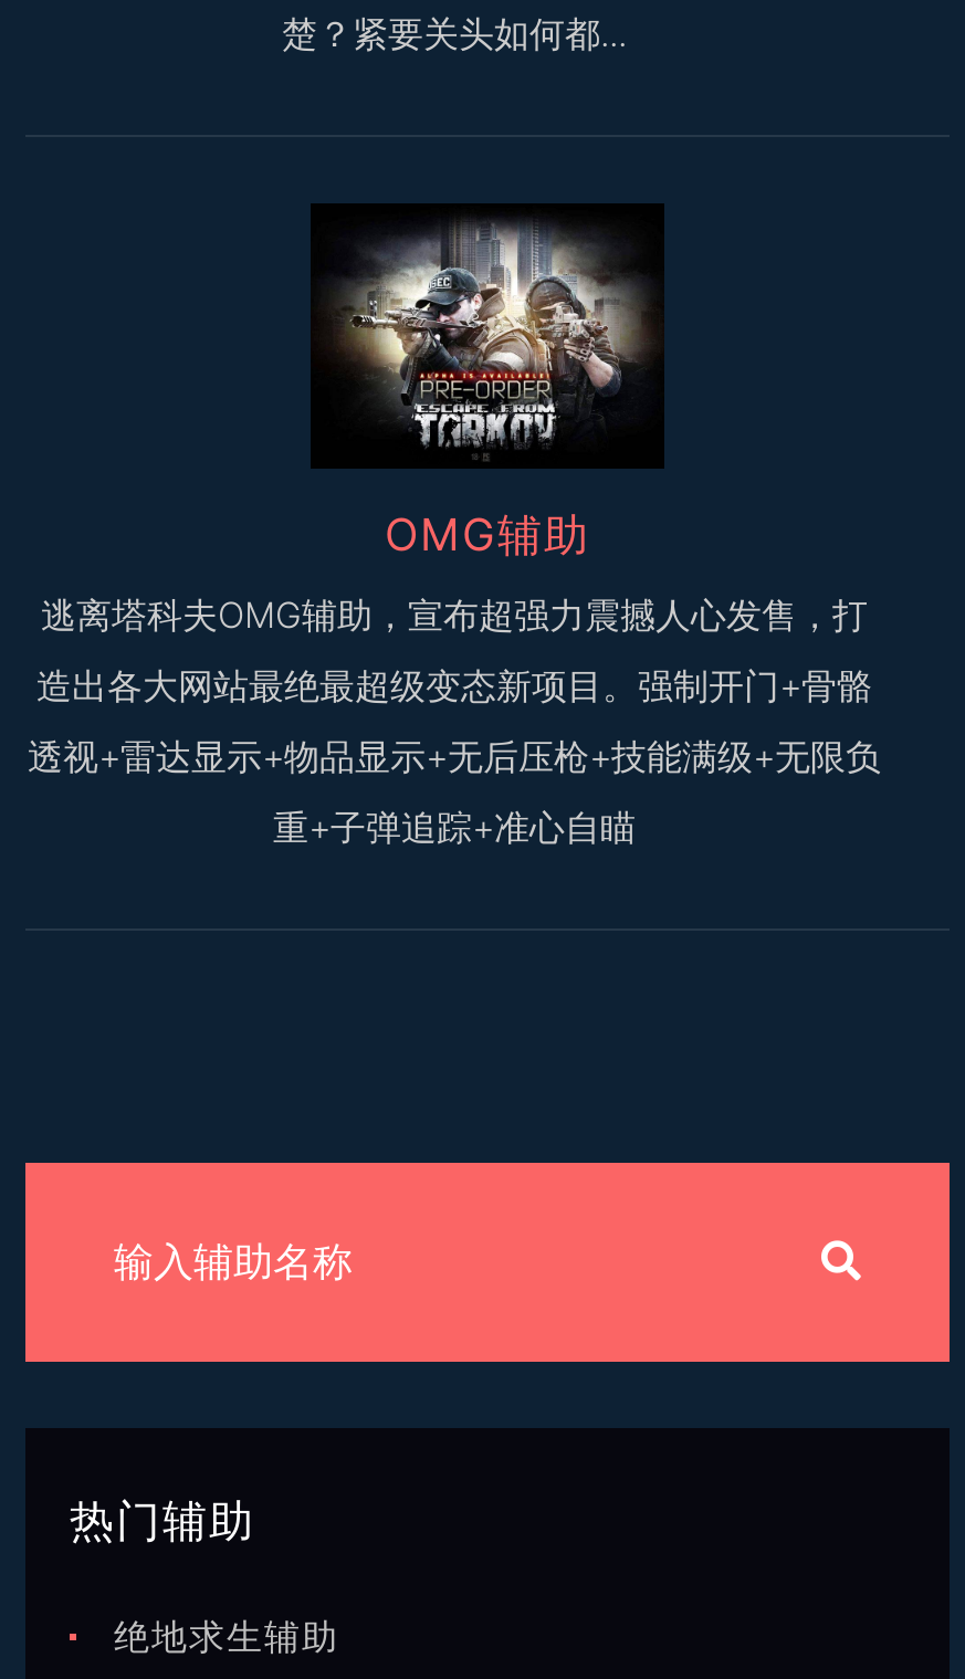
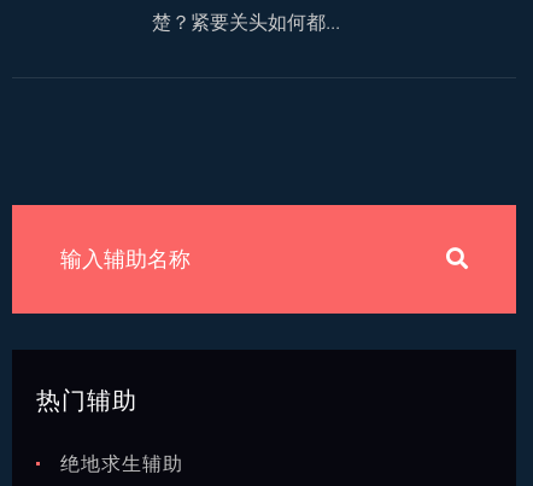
- [image]
- OMG辅助
- 逃离塔科夫OMG辅助，宣布超强力震撼人心发售，打
- 造出各大网站最绝最超级变态新项目。强制开门+骨骼
- 透视+雷达显示+物品显示+无后压枪+技能满级+无限负
- 重+子弹追踪+准心自瞄
